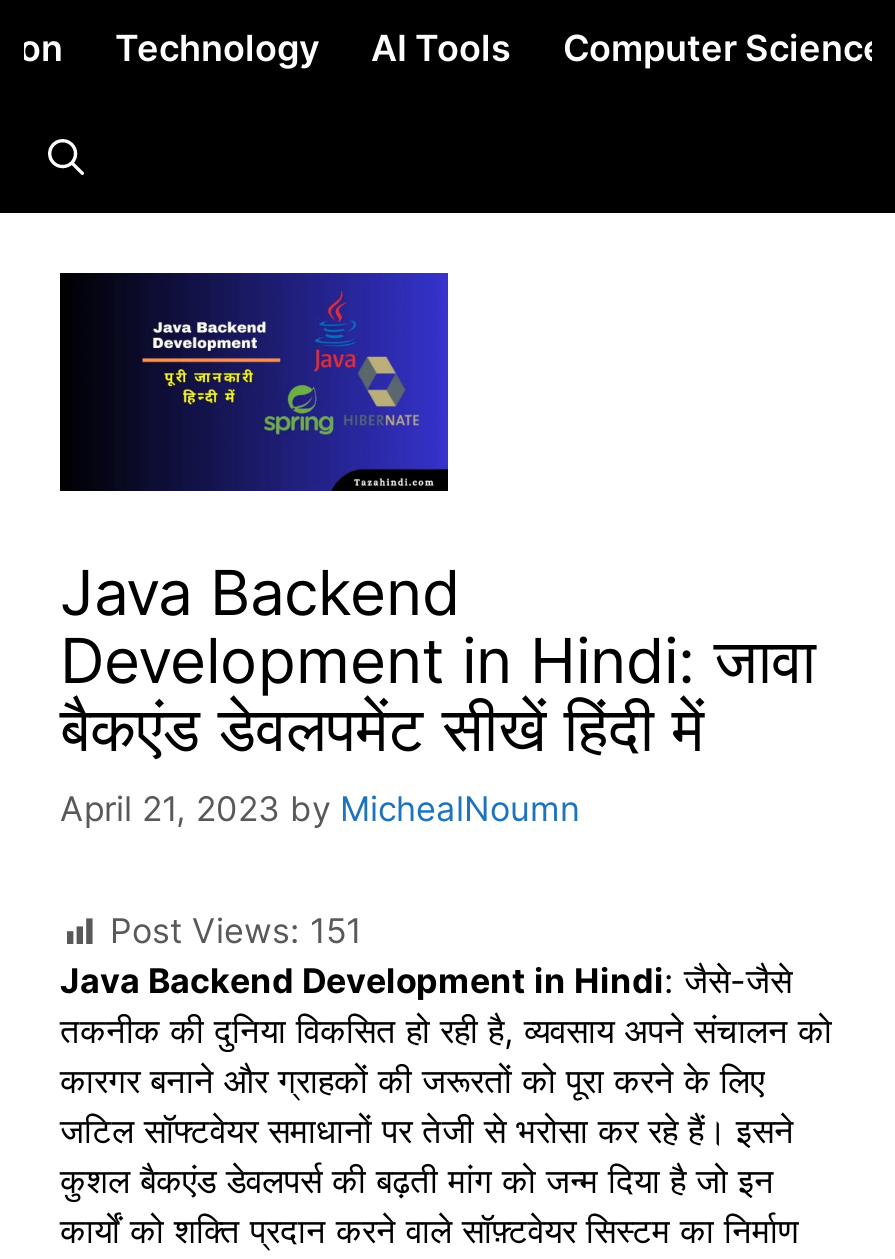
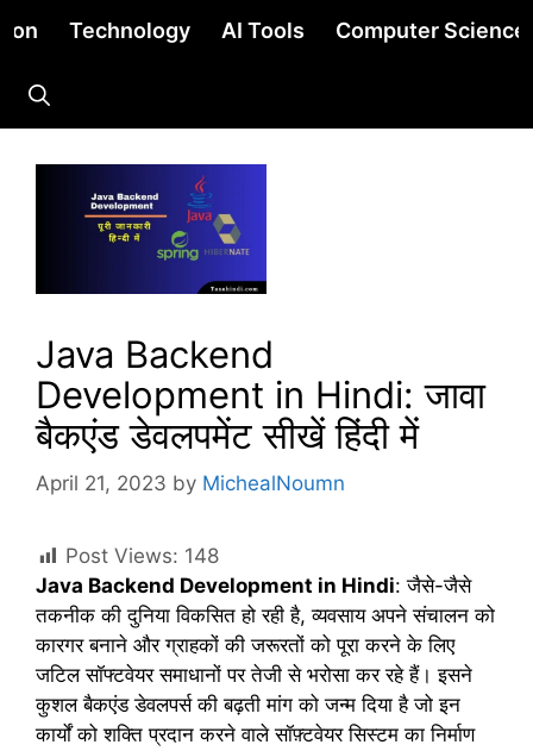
- Post Views: 151
+ Post Views: 148
